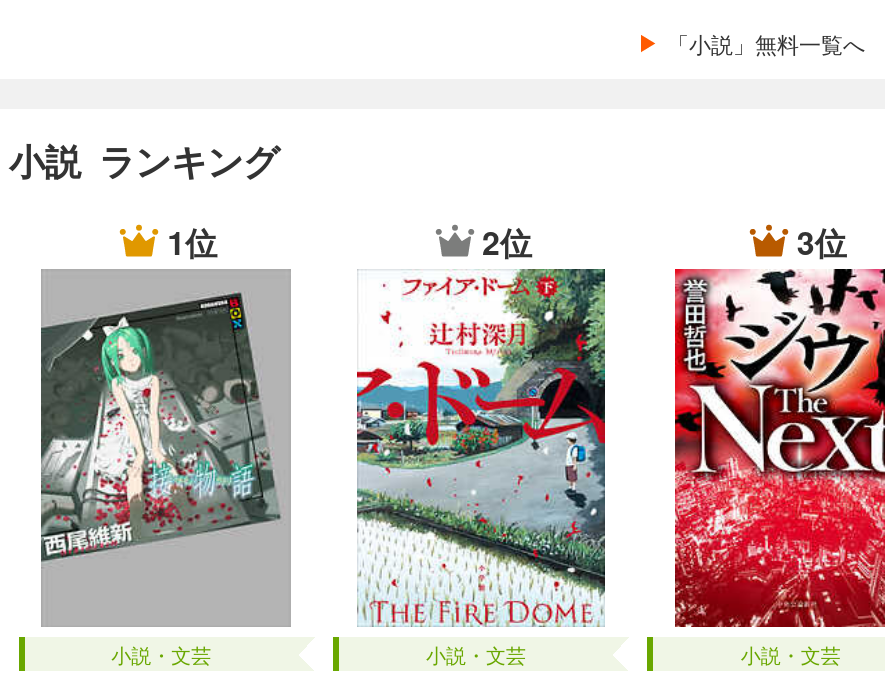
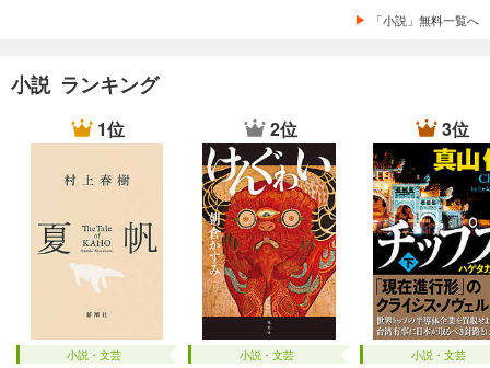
- [image]
+ [image]

- [image]
+ [image]

- [image]
+ [image]
